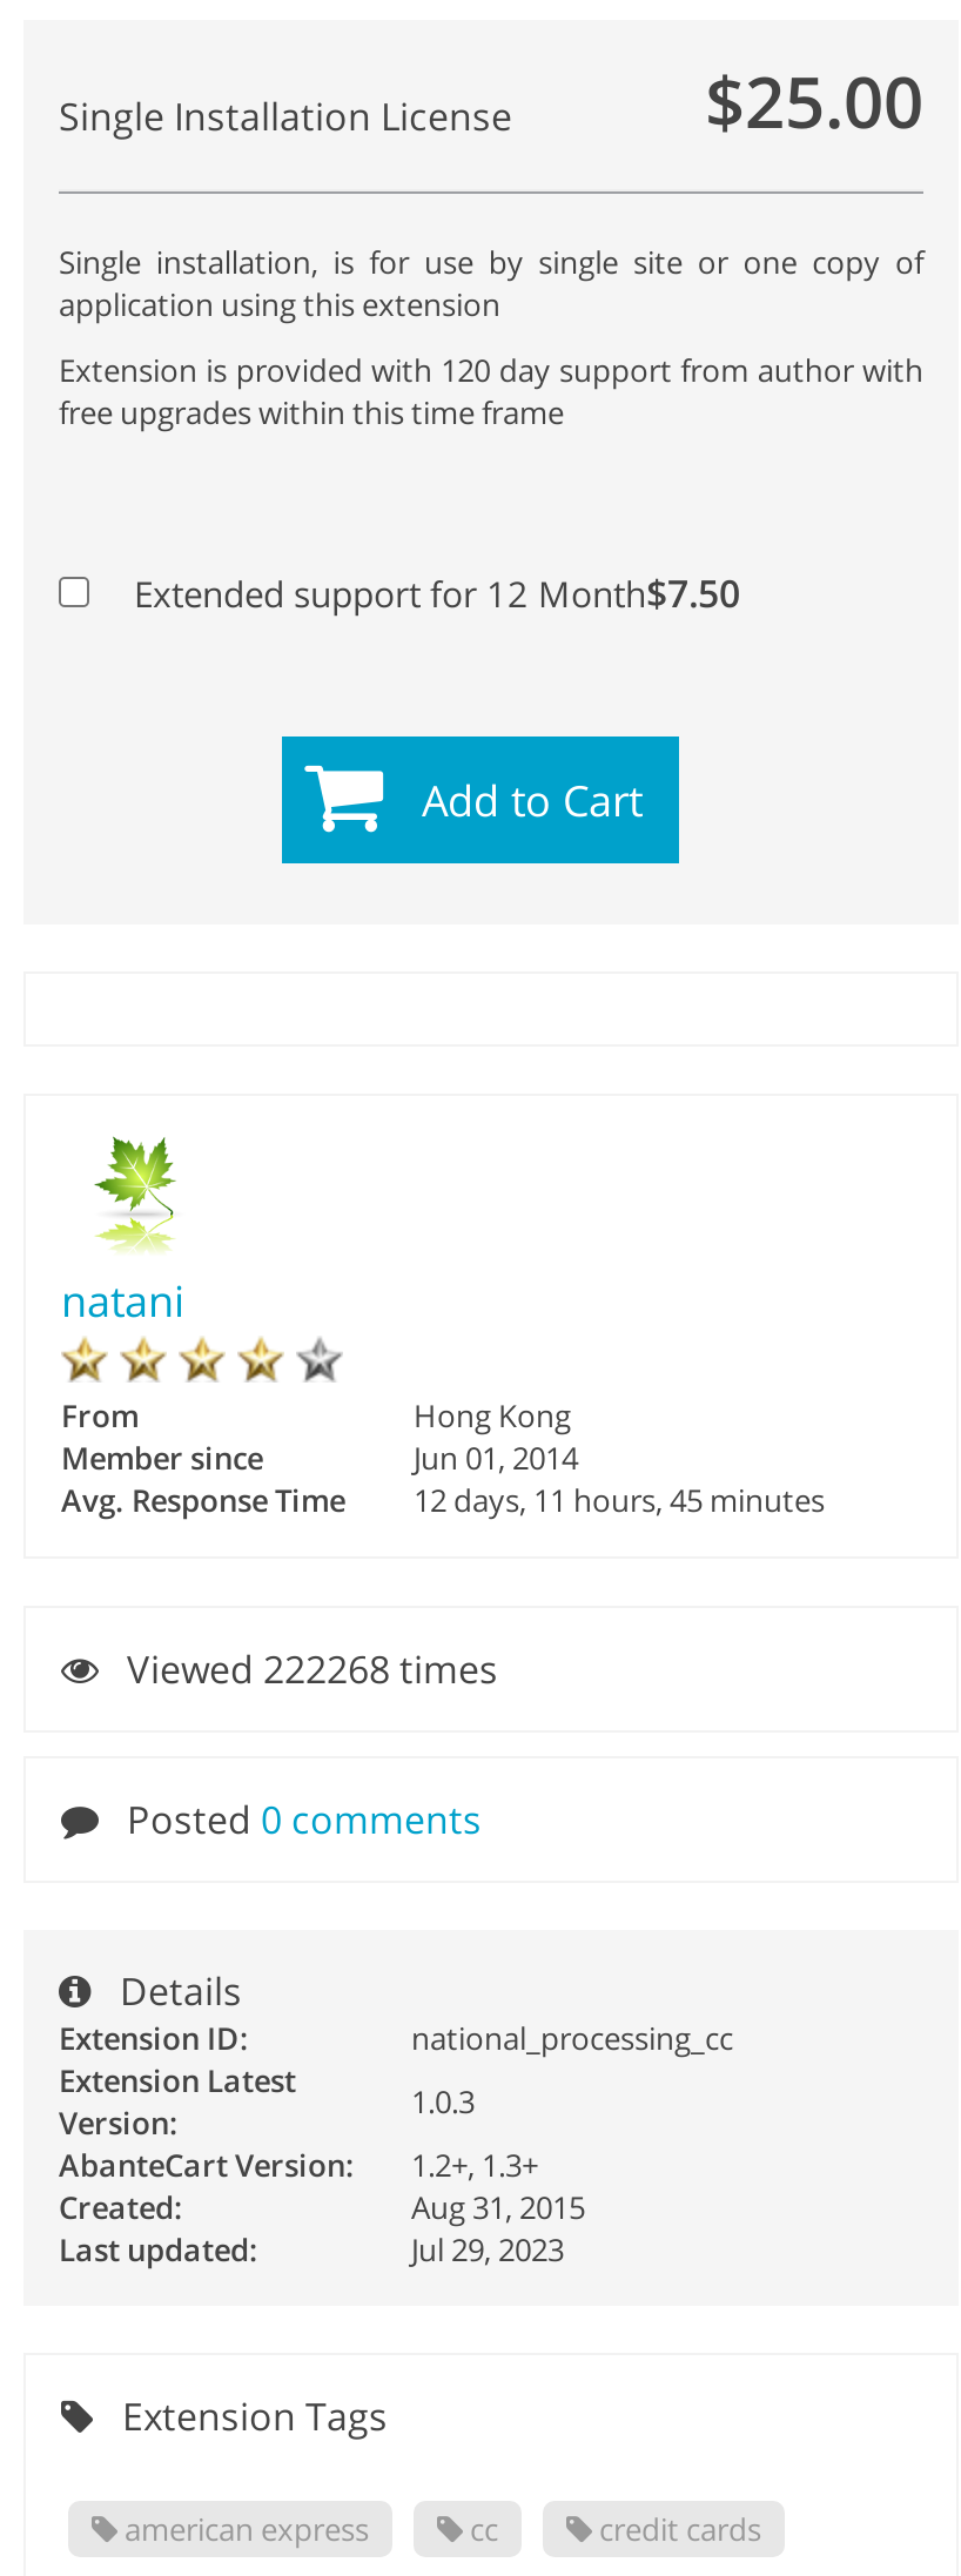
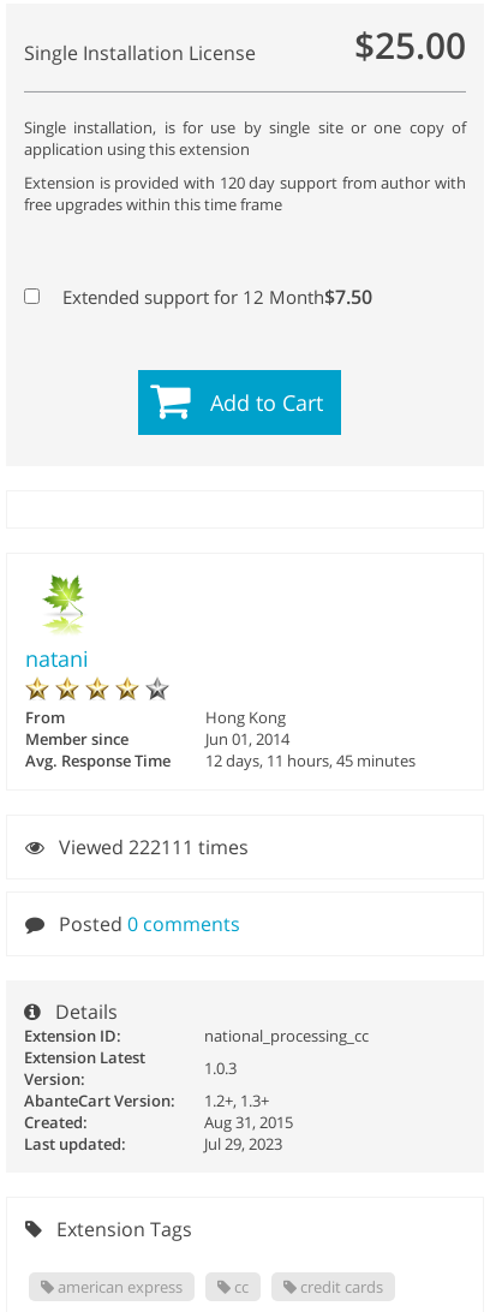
- Viewed 222268 times
+ Viewed 222111 times
